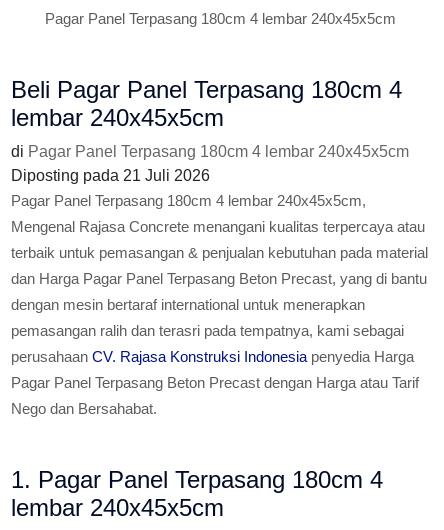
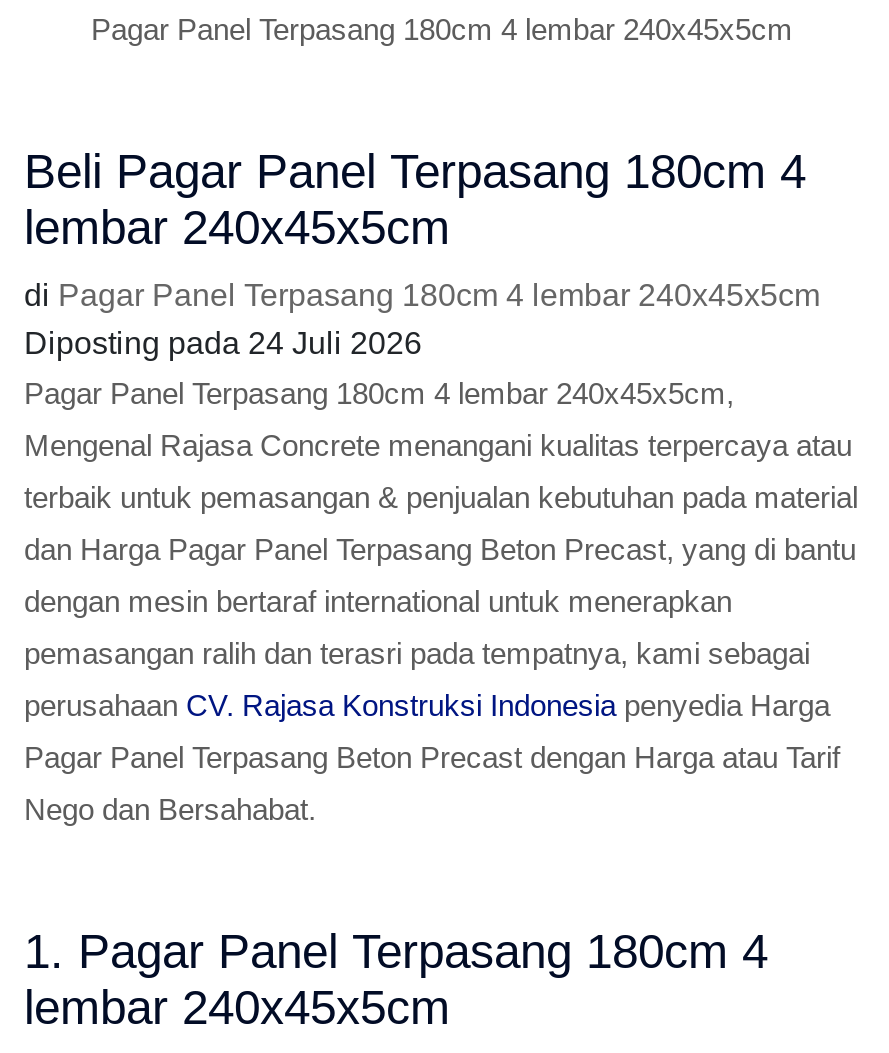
- Diposting pada 21 Juli 2026
+ Diposting pada 24 Juli 2026
